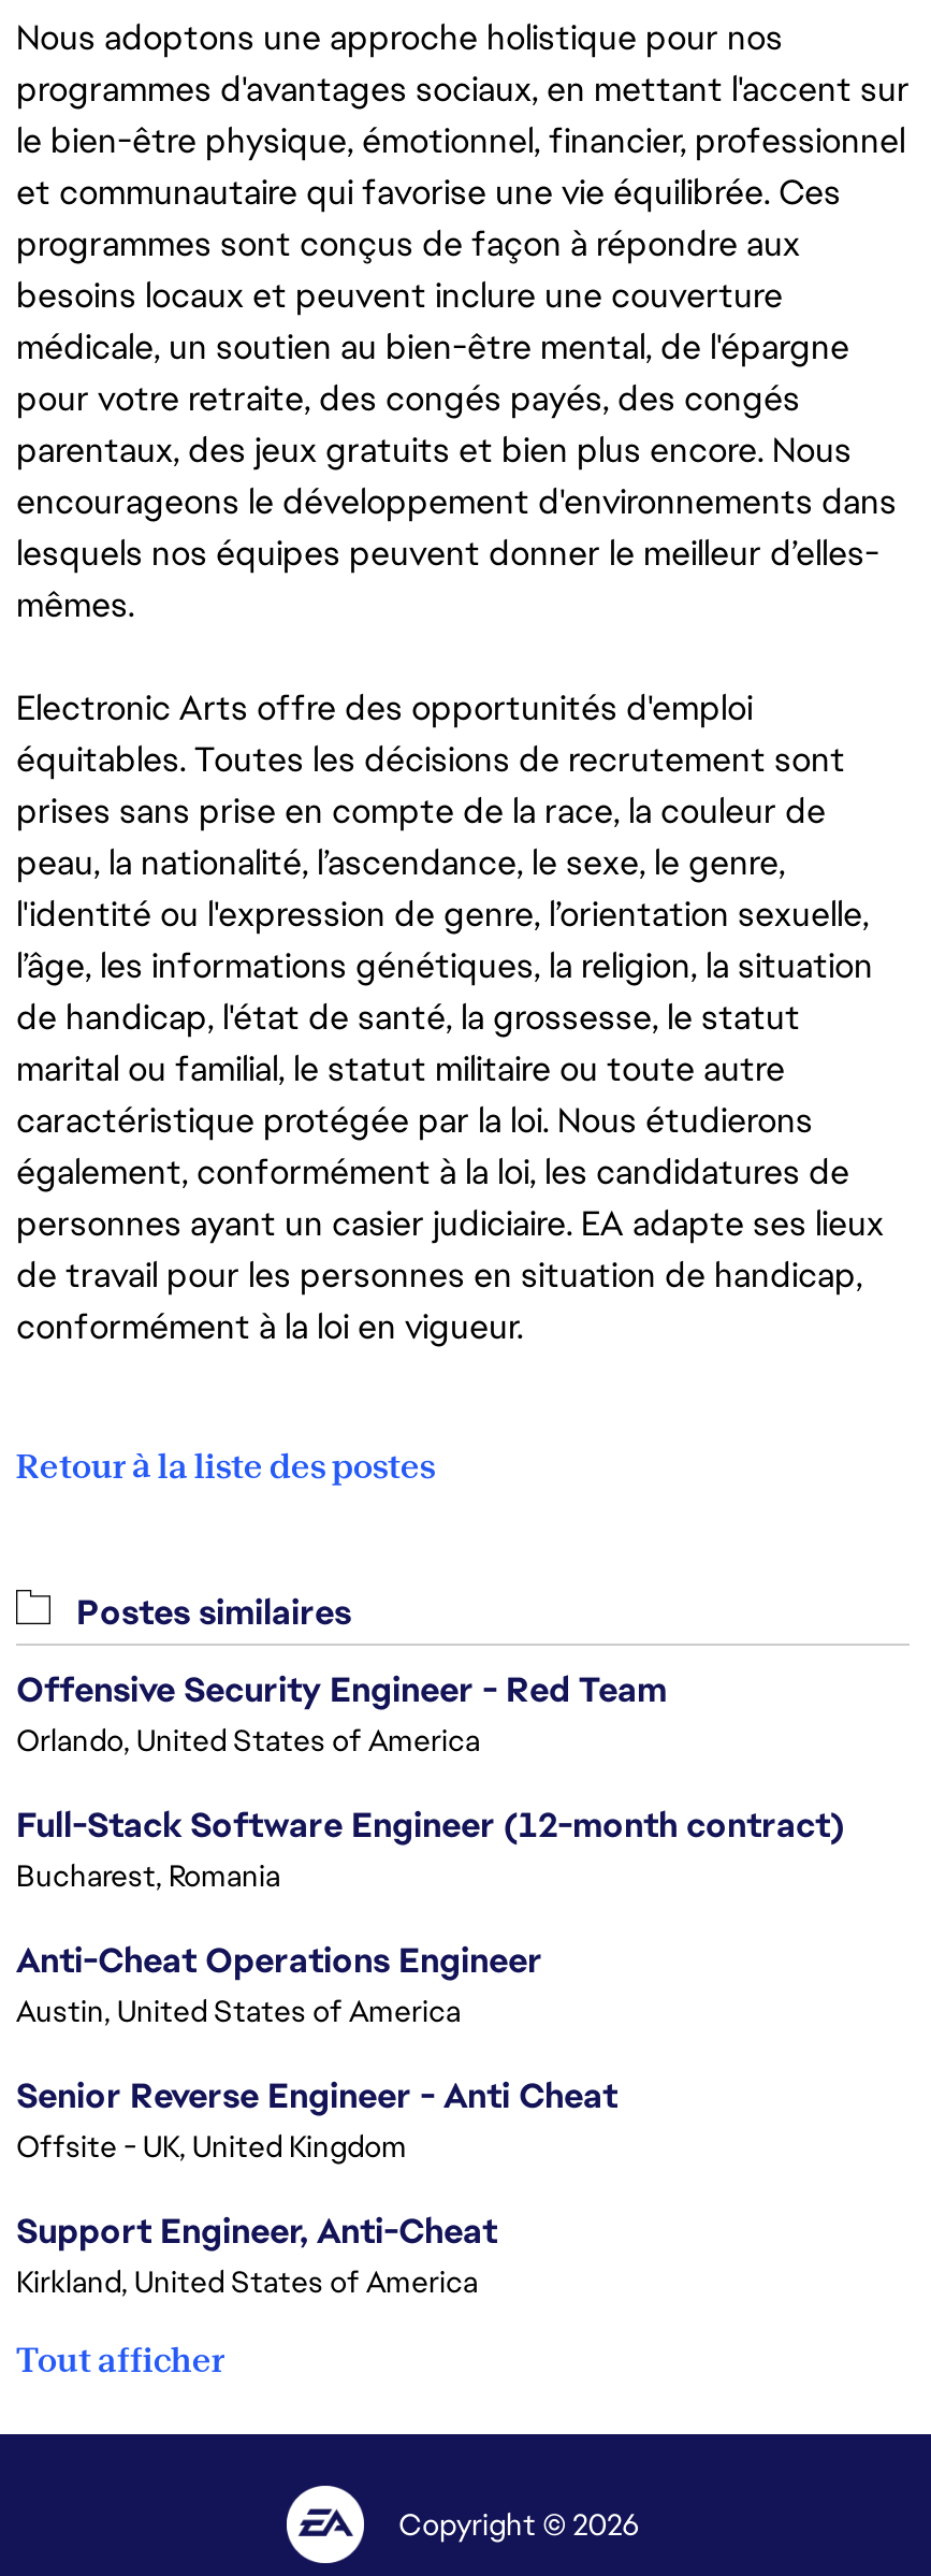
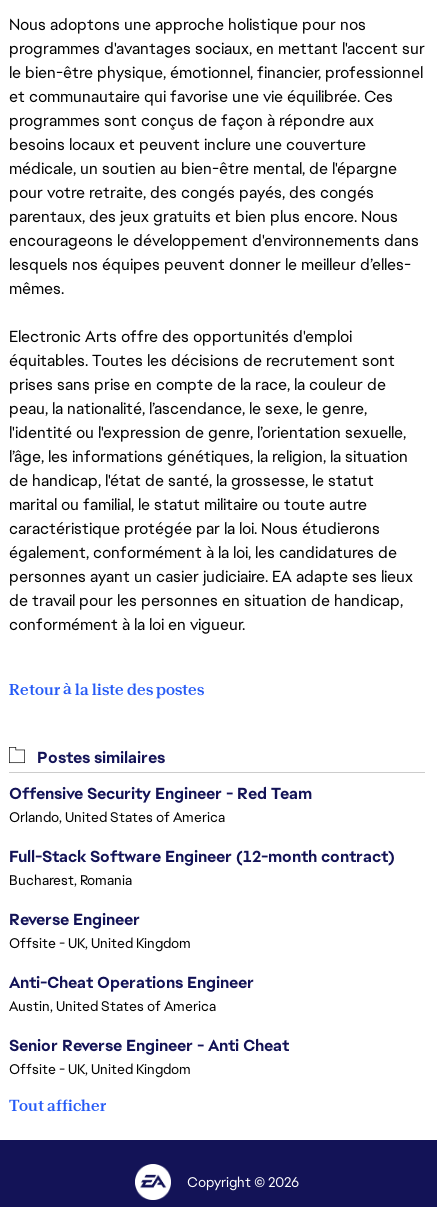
+ Reverse Engineer
+ Offsite - UK, United Kingdom

moved down: Anti-Cheat Operations Engineer | Austin, United States of America | Senior Reverse Engineer - Anti Cheat | Offsite - UK, United Kingdom

- Support Engineer, Anti-Cheat
- Kirkland, United States of America
